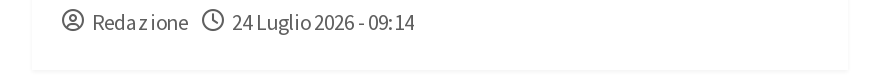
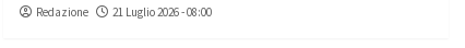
- Redazione 24 Luglio 2026 - 09:14
+ Redazione 21 Luglio 2026 - 08:00
